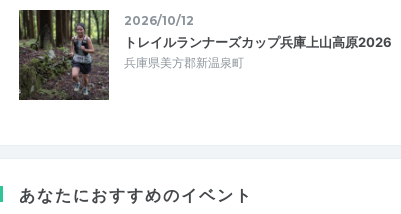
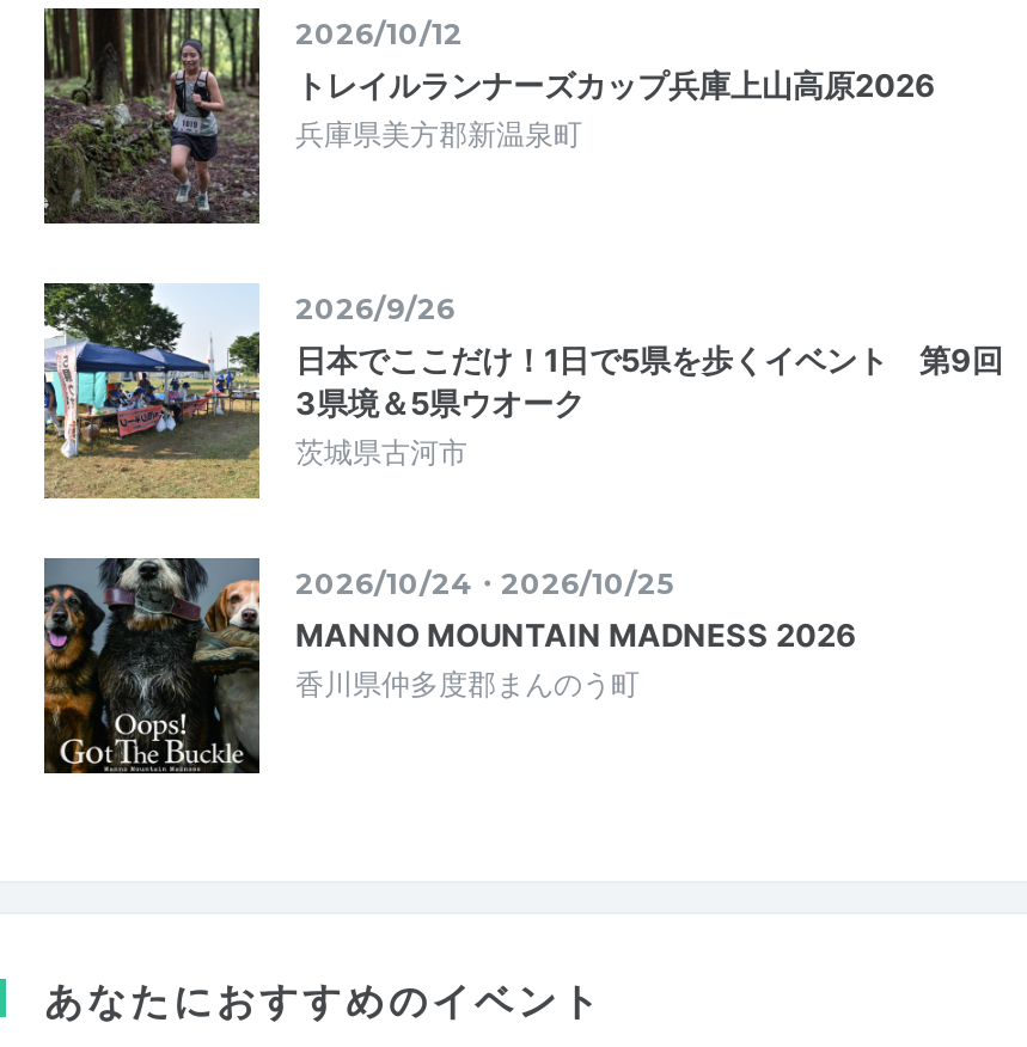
+ [image]
+ 2026/9/26
+ 日本でここだけ！1日で5県を歩くイベント 第9回
+ 3県境＆5県ウオーク
+ 茨城県古河市

+ [image]
+ 2026/10/24・2026/10/25
+ MANNO MOUNTAIN MADNESS 2026
+ 香川県仲多度郡まんのう町
